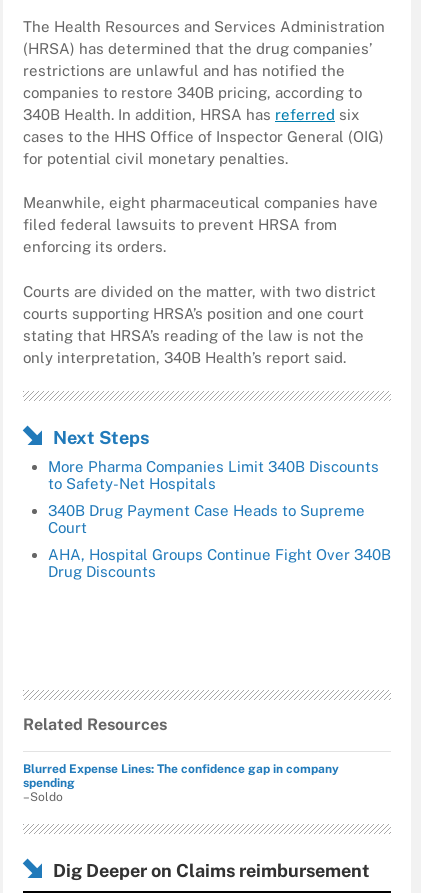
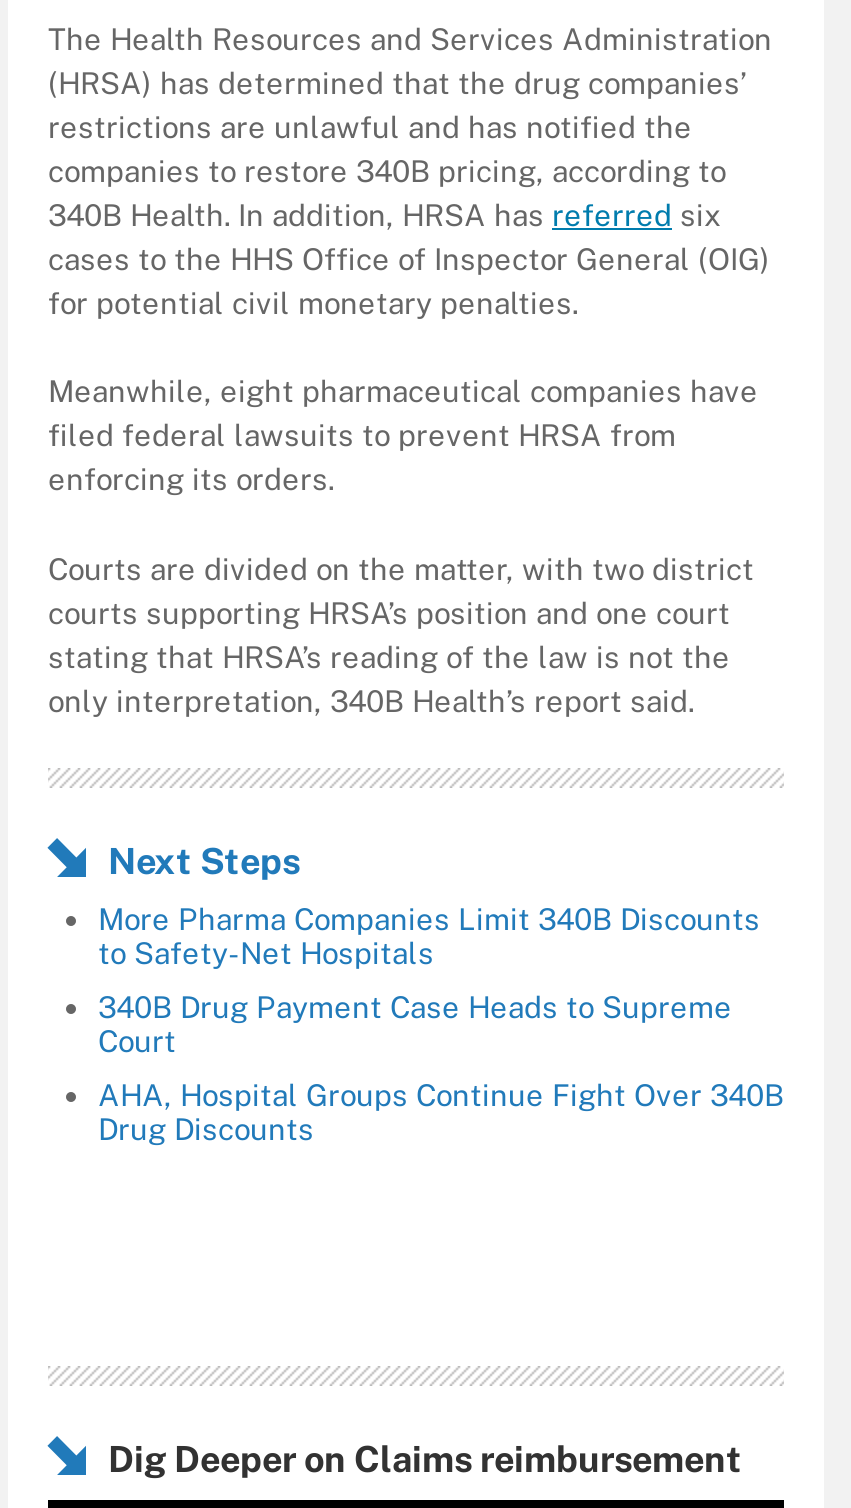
- Related Resources
- Blurred Expense Lines: The confidence gap in company
- spending
- –Soldo
